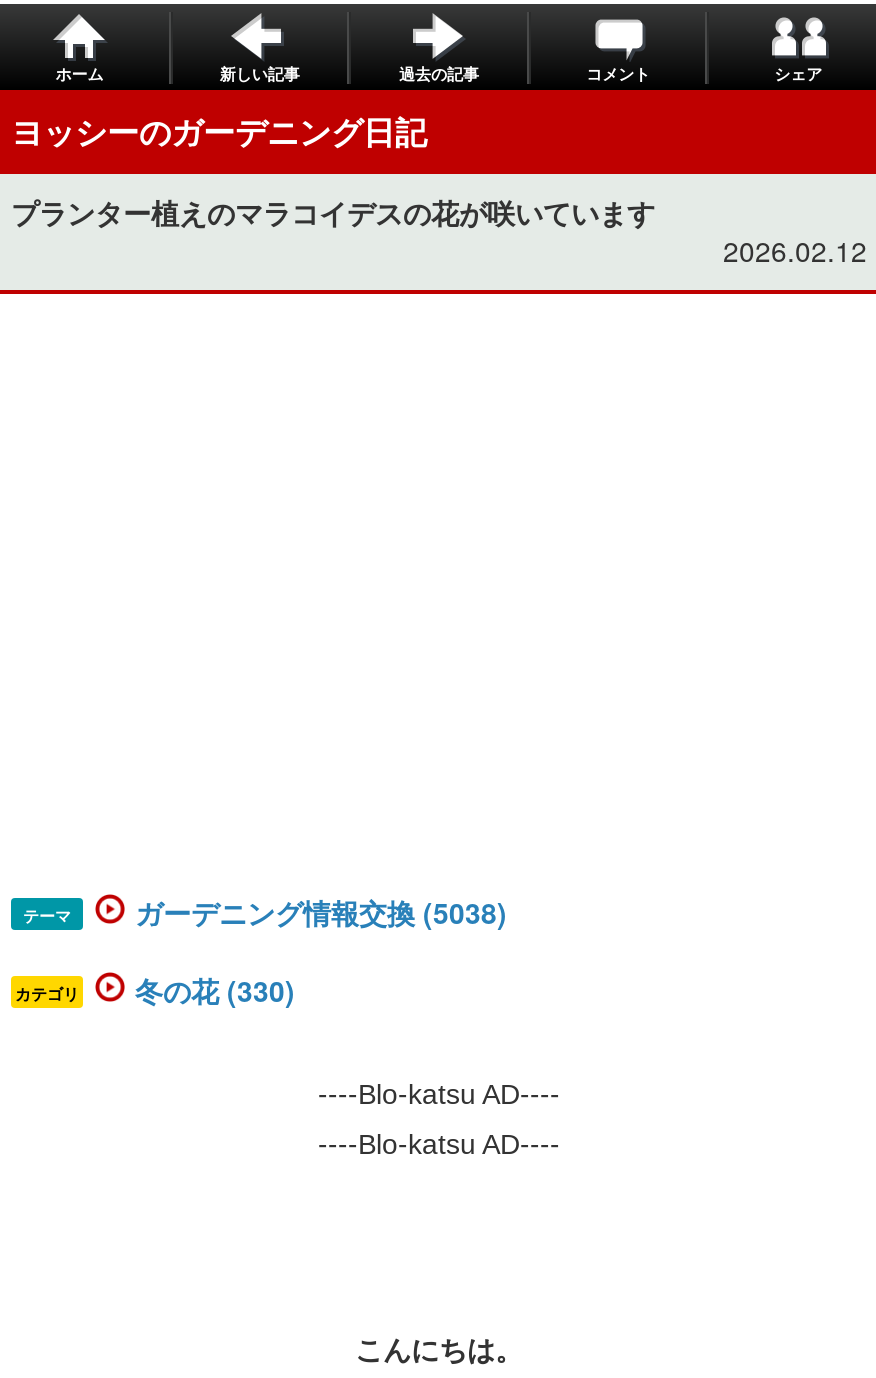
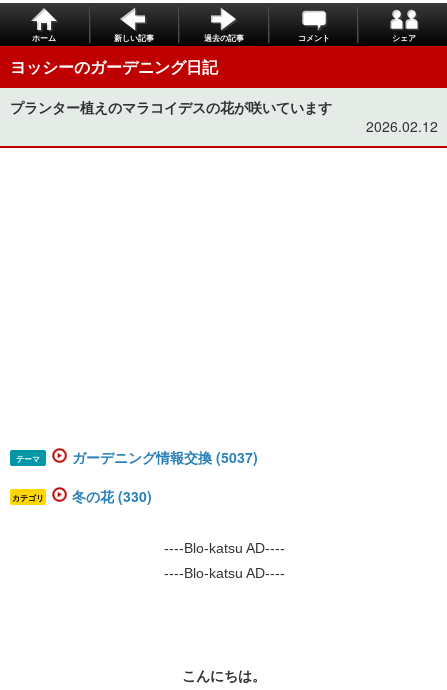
- ガーデニング情報交換 (5038)
+ ガーデニング情報交換 (5037)
